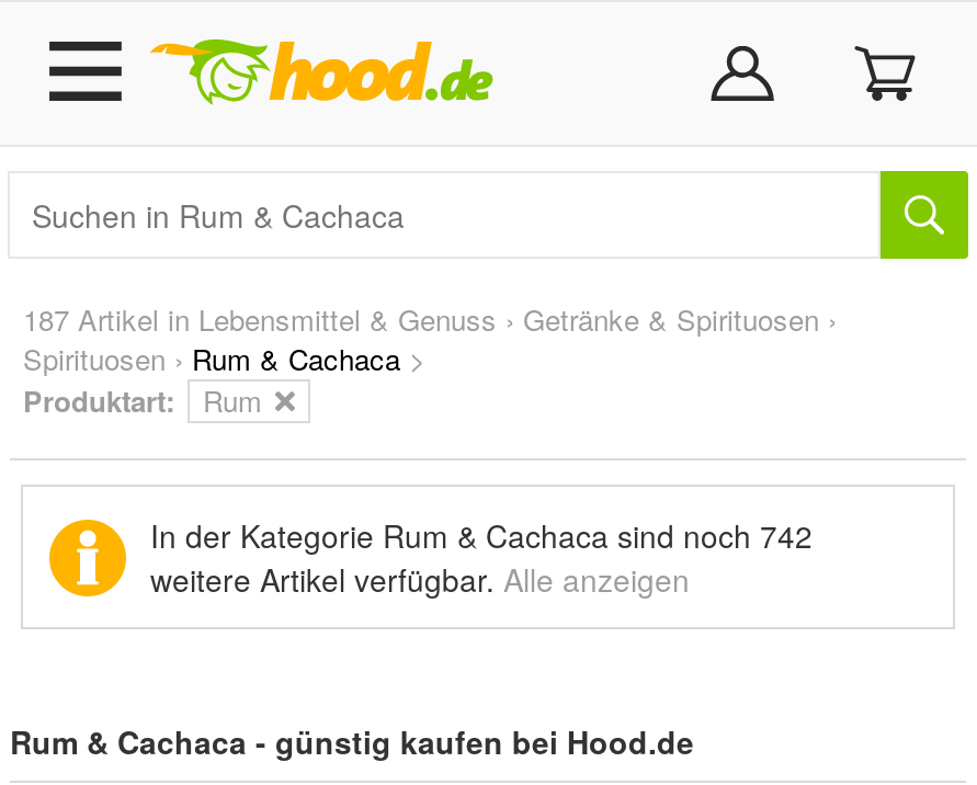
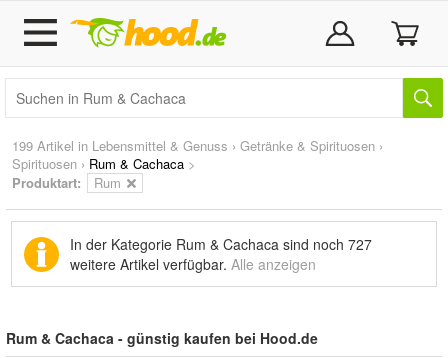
- 187 Artikel in Lebensmittel & Genuss › Getränke & Spirituosen ›
+ 199 Artikel in Lebensmittel & Genuss › Getränke & Spirituosen ›

- In der Kategorie Rum & Cachaca sind noch 742
+ In der Kategorie Rum & Cachaca sind noch 727
